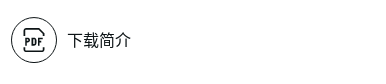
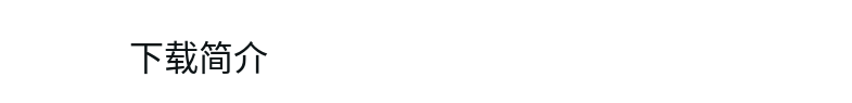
- [image]
